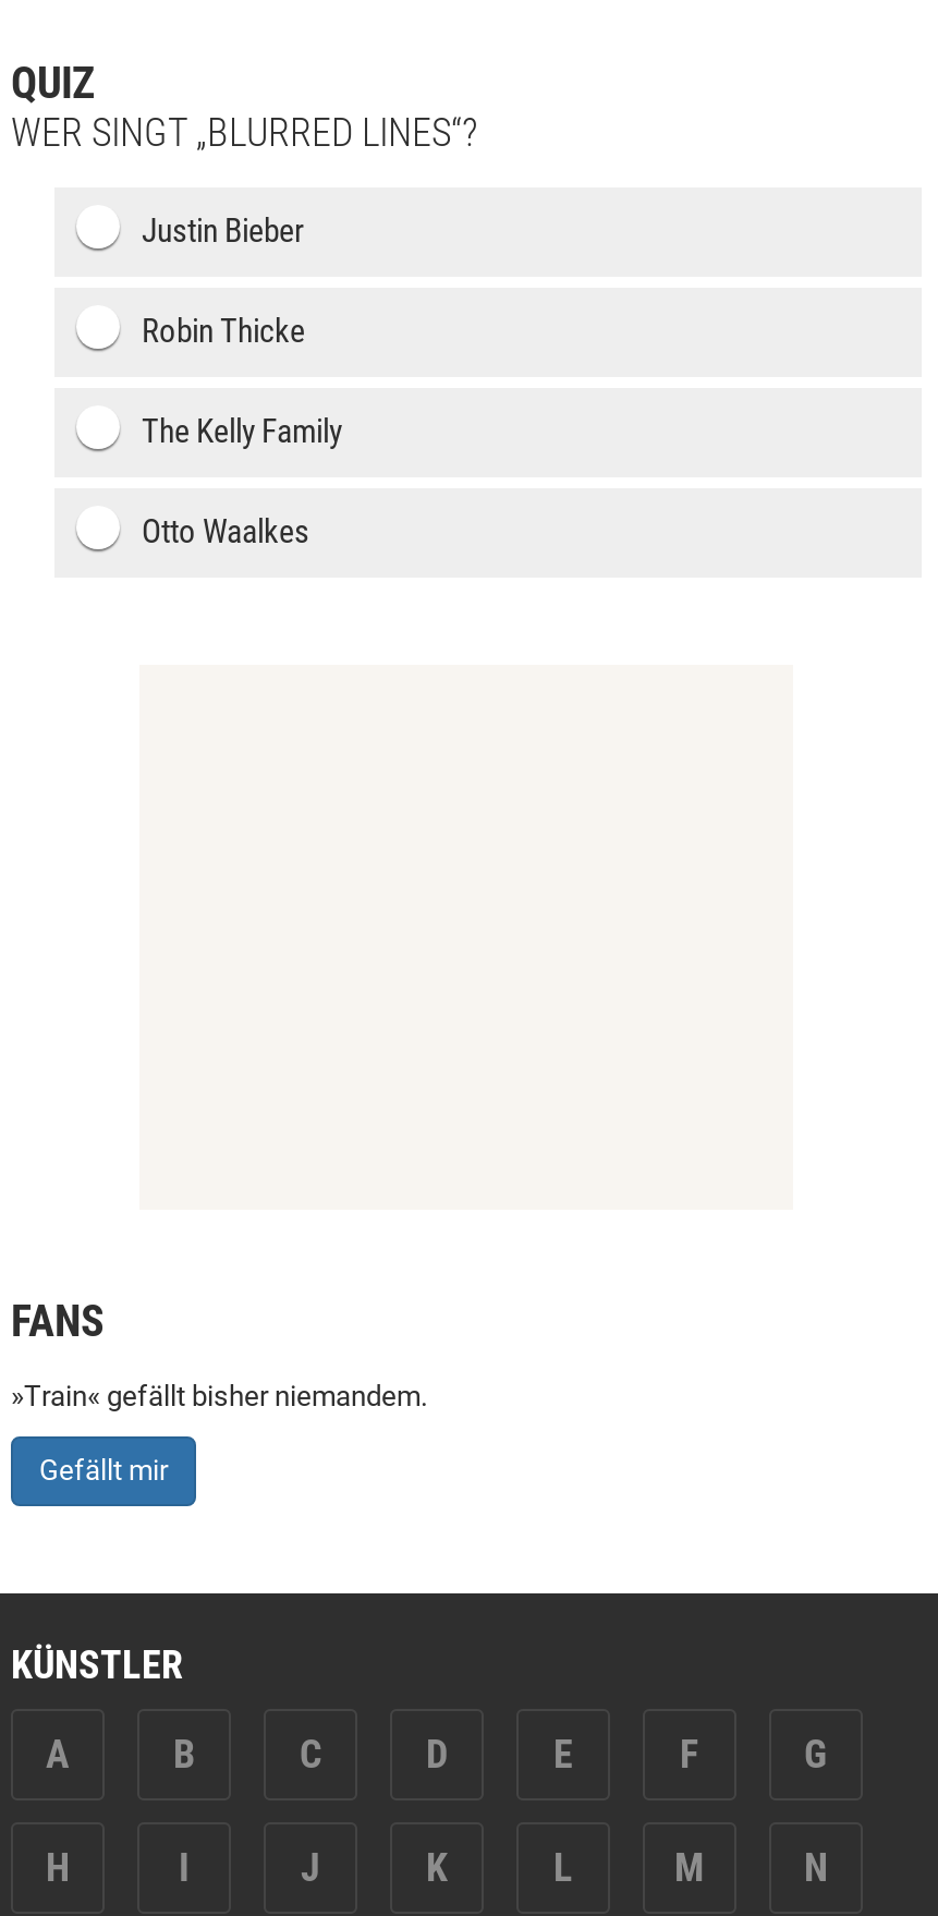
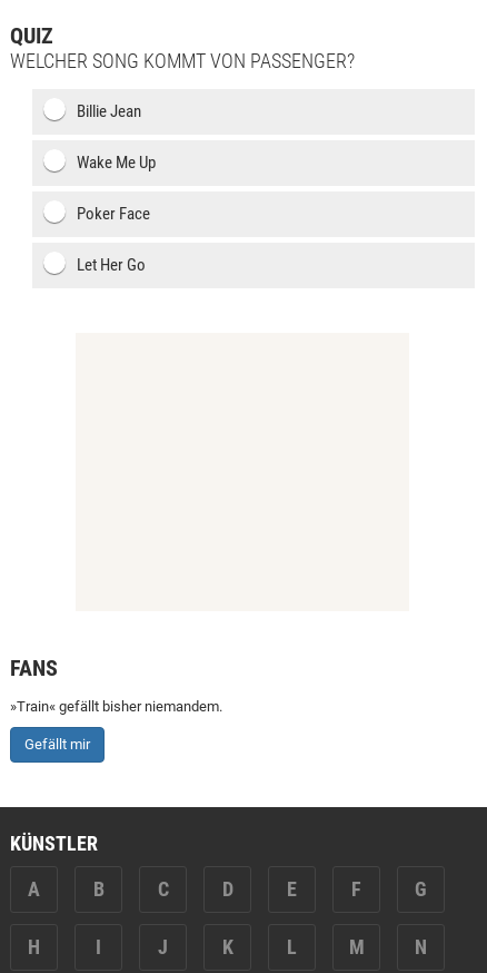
- WER SINGT „BLURRED LINES“?
+ WELCHER SONG KOMMT VON PASSENGER?

- Justin Bieber
+ Billie Jean

- Robin Thicke
+ Wake Me Up

- The Kelly Family
+ Poker Face

- Otto Waalkes
+ Let Her Go
